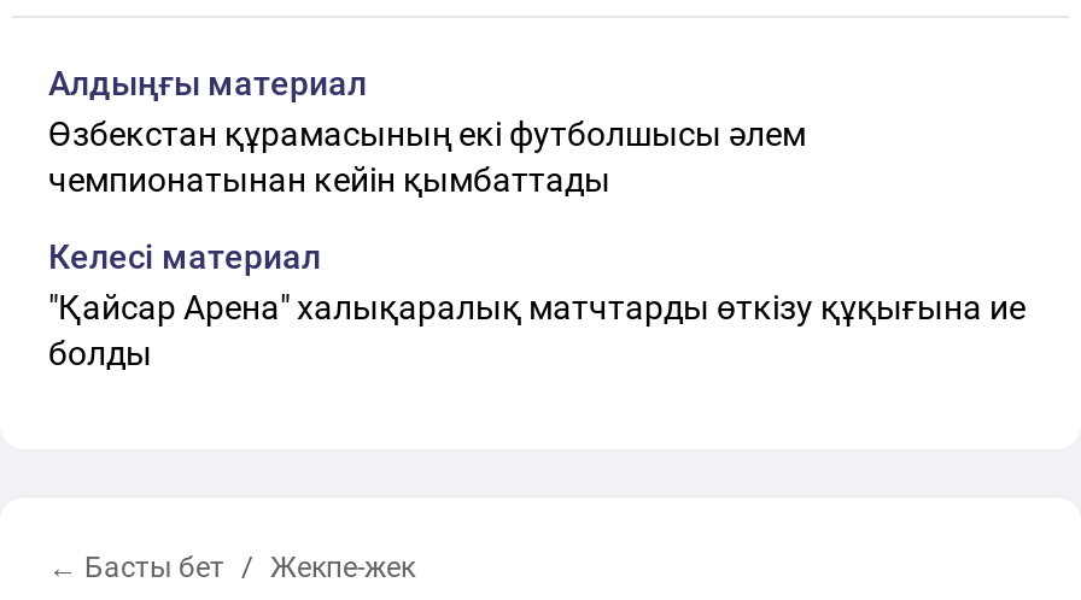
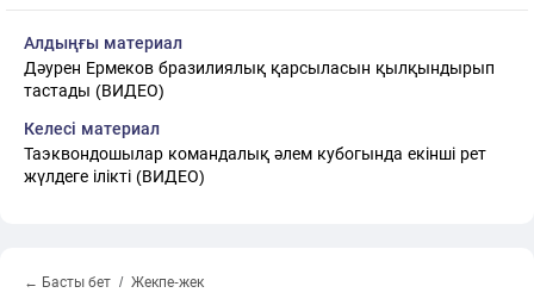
- Өзбекстан құрамасының екі футболшысы әлем
- чемпионатынан кейін қымбаттады
+ Дәурен Ермеков бразилиялық қарсыласын қылқындырып
+ тастады (ВИДЕО)

- "Қайсар Арена" халықаралық матчтарды өткізу құқығына ие
- болды
+ Таэквондошылар командалық әлем кубогында екінші рет
+ жүлдеге ілікті (ВИДЕО)
